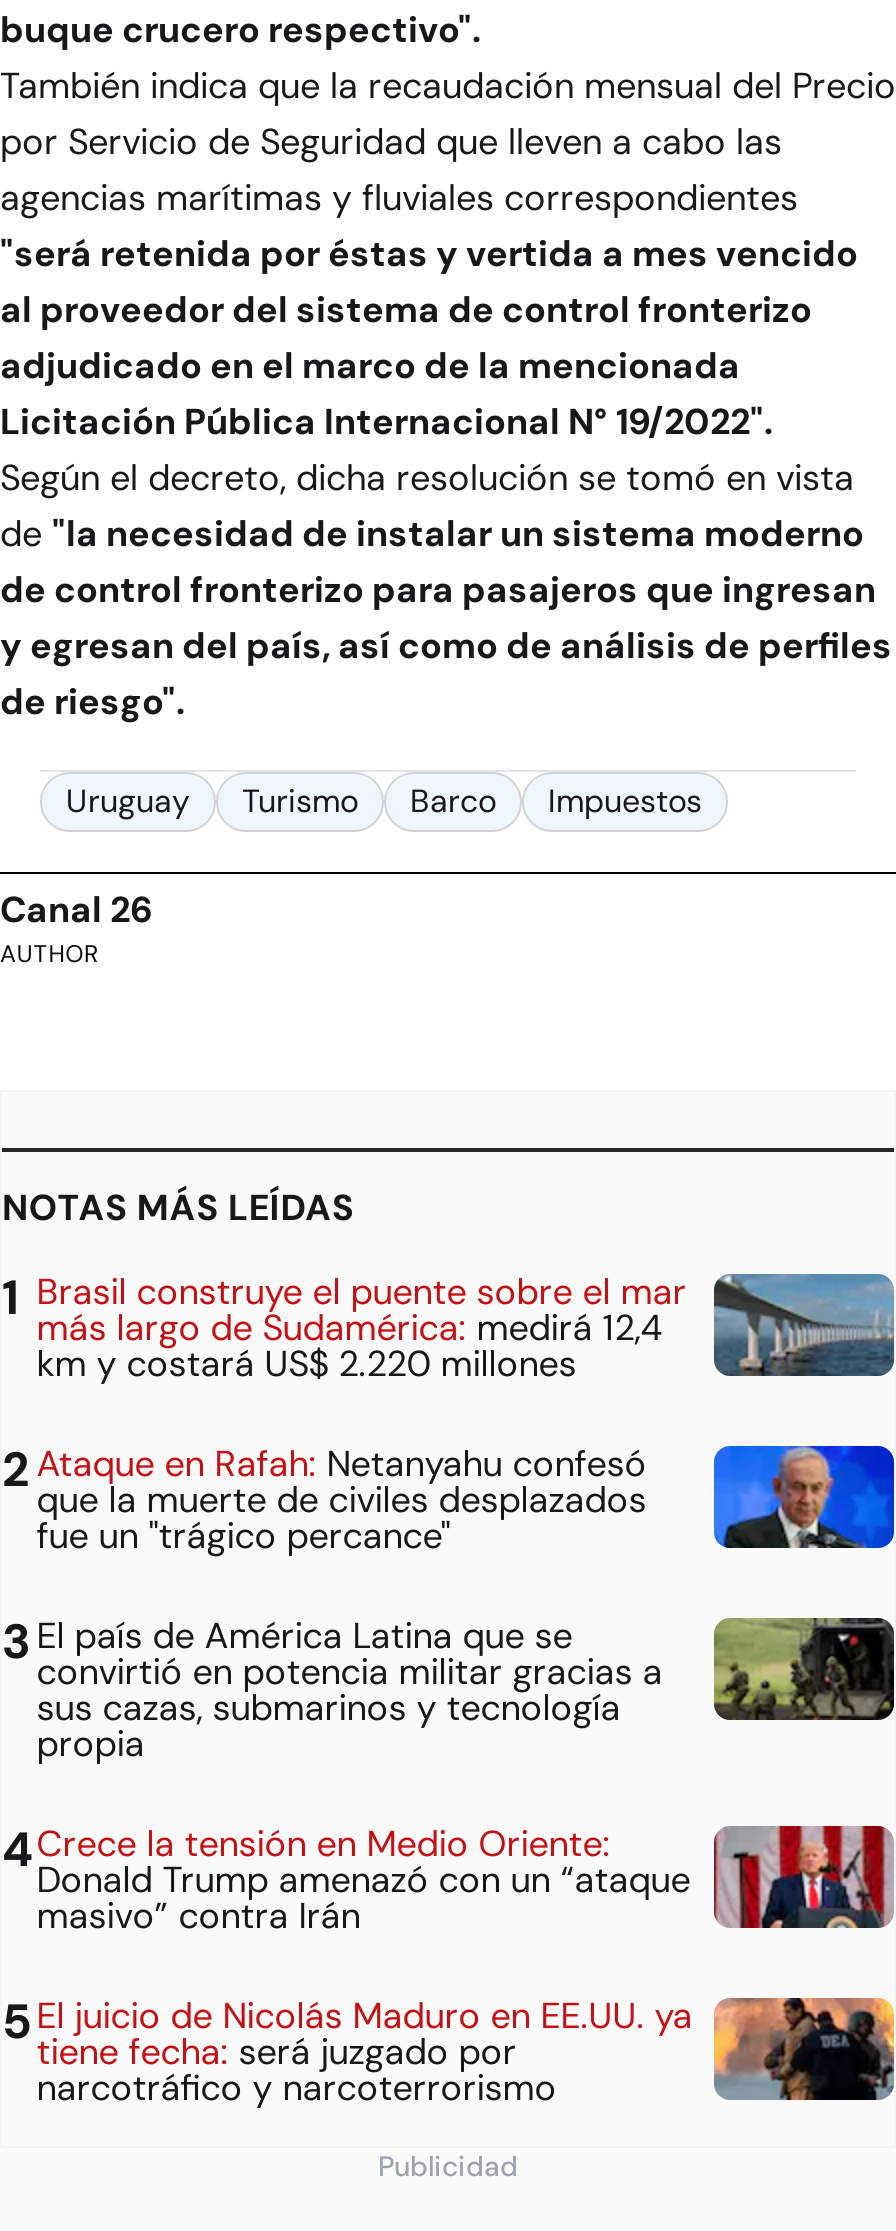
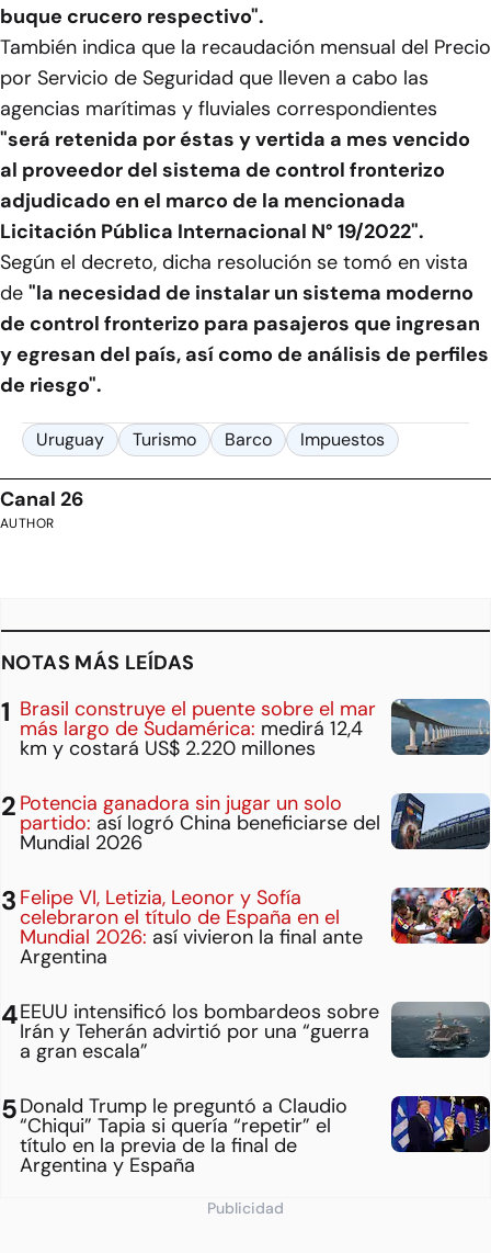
- [image]
- Ataque en Rafah: Netanyahu confesó
- que la muerte de civiles desplazados
- fue un "trágico percance"
+ [image]
+ Potencia ganadora sin jugar un solo
+ partido: así logró China beneficiarse del
+ Mundial 2026

- [image]
- El país de América Latina que se
- convirtió en potencia militar gracias a
- sus cazas, submarinos y tecnología
- propia
+ [image]
+ Felipe VI, Letizia, Leonor y Sofía
+ celebraron el título de España en el
+ Mundial 2026: así vivieron la final ante
+ Argentina

- [image]
- Crece la tensión en Medio Oriente:
- Donald Trump amenazó con un “ataque
- masivo” contra Irán
+ [image]
+ EEUU intensificó los bombardeos sobre
+ Irán y Teherán advirtió por una “guerra
+ a gran escala”

- El juicio de Nicolás Maduro en EE.UU. ya
- tiene fecha: será juzgado por
- narcotráfico y narcoterrorismo
+ Donald Trump le preguntó a Claudio
+ “Chiqui” Tapia si quería “repetir” el
+ título en la previa de la final de
+ Argentina y España

- [image]
+ [image]
